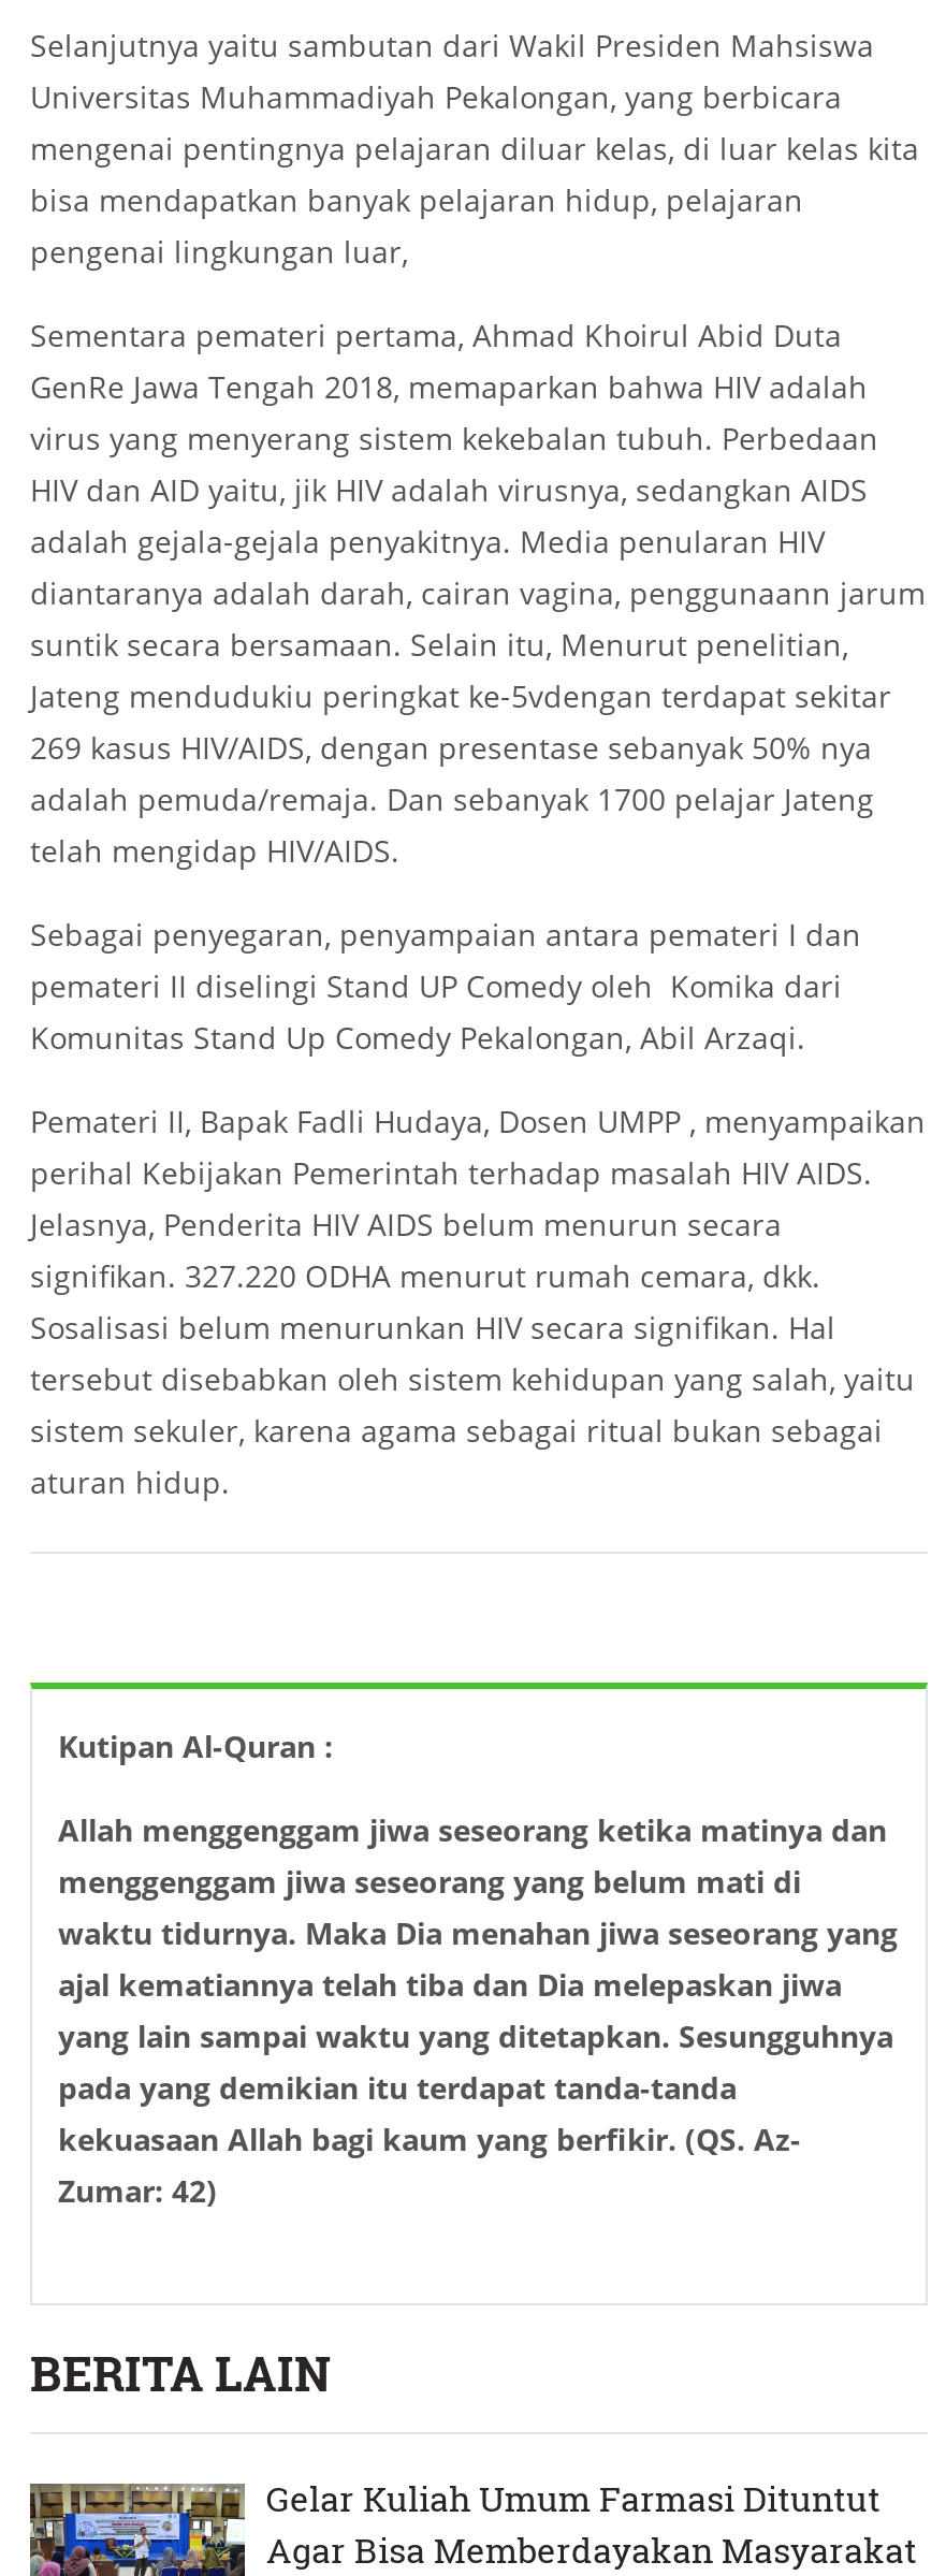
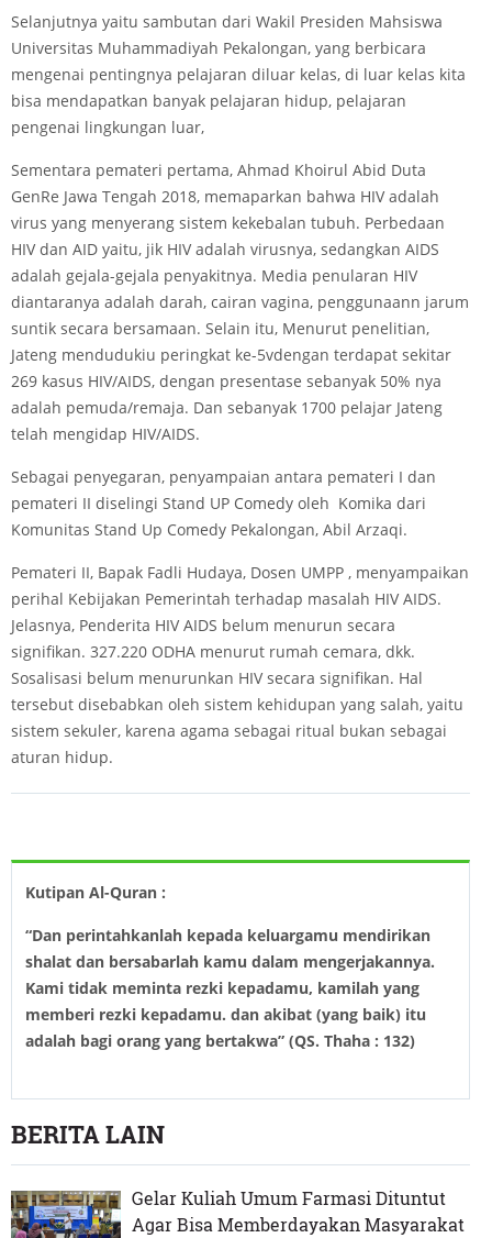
- Allah menggenggam jiwa seseorang ketika matinya dan
- menggenggam jiwa seseorang yang belum mati di
- waktu tidurnya. Maka Dia menahan jiwa seseorang yang
- ajal kematiannya telah tiba dan Dia melepaskan jiwa
- yang lain sampai waktu yang ditetapkan. Sesungguhnya
- pada yang demikian itu terdapat tanda-tanda
- kekuasaan Allah bagi kaum yang berfikir. (QS. Az-
- Zumar: 42)
+ “Dan perintahkanlah kepada keluargamu mendirikan
+ shalat dan bersabarlah kamu dalam mengerjakannya.
+ Kami tidak meminta rezki kepadamu, kamilah yang
+ memberi rezki kepadamu. dan akibat (yang baik) itu
+ adalah bagi orang yang bertakwa” (QS. Thaha : 132)
